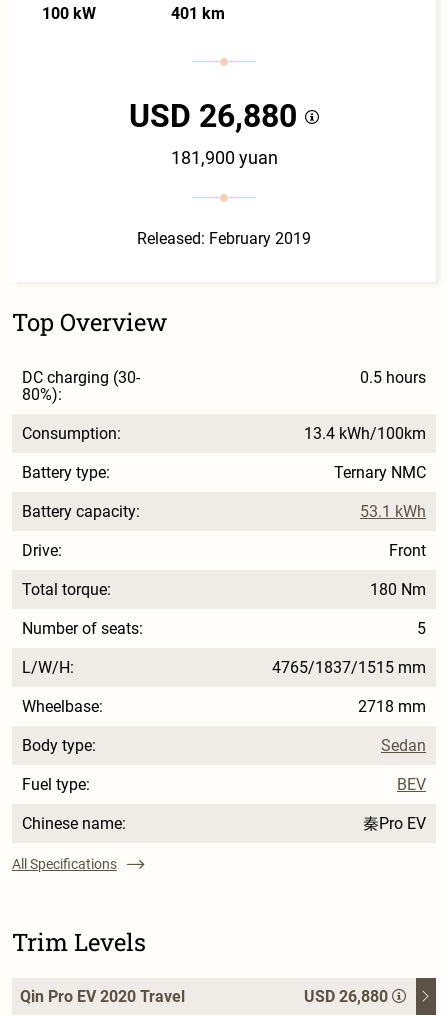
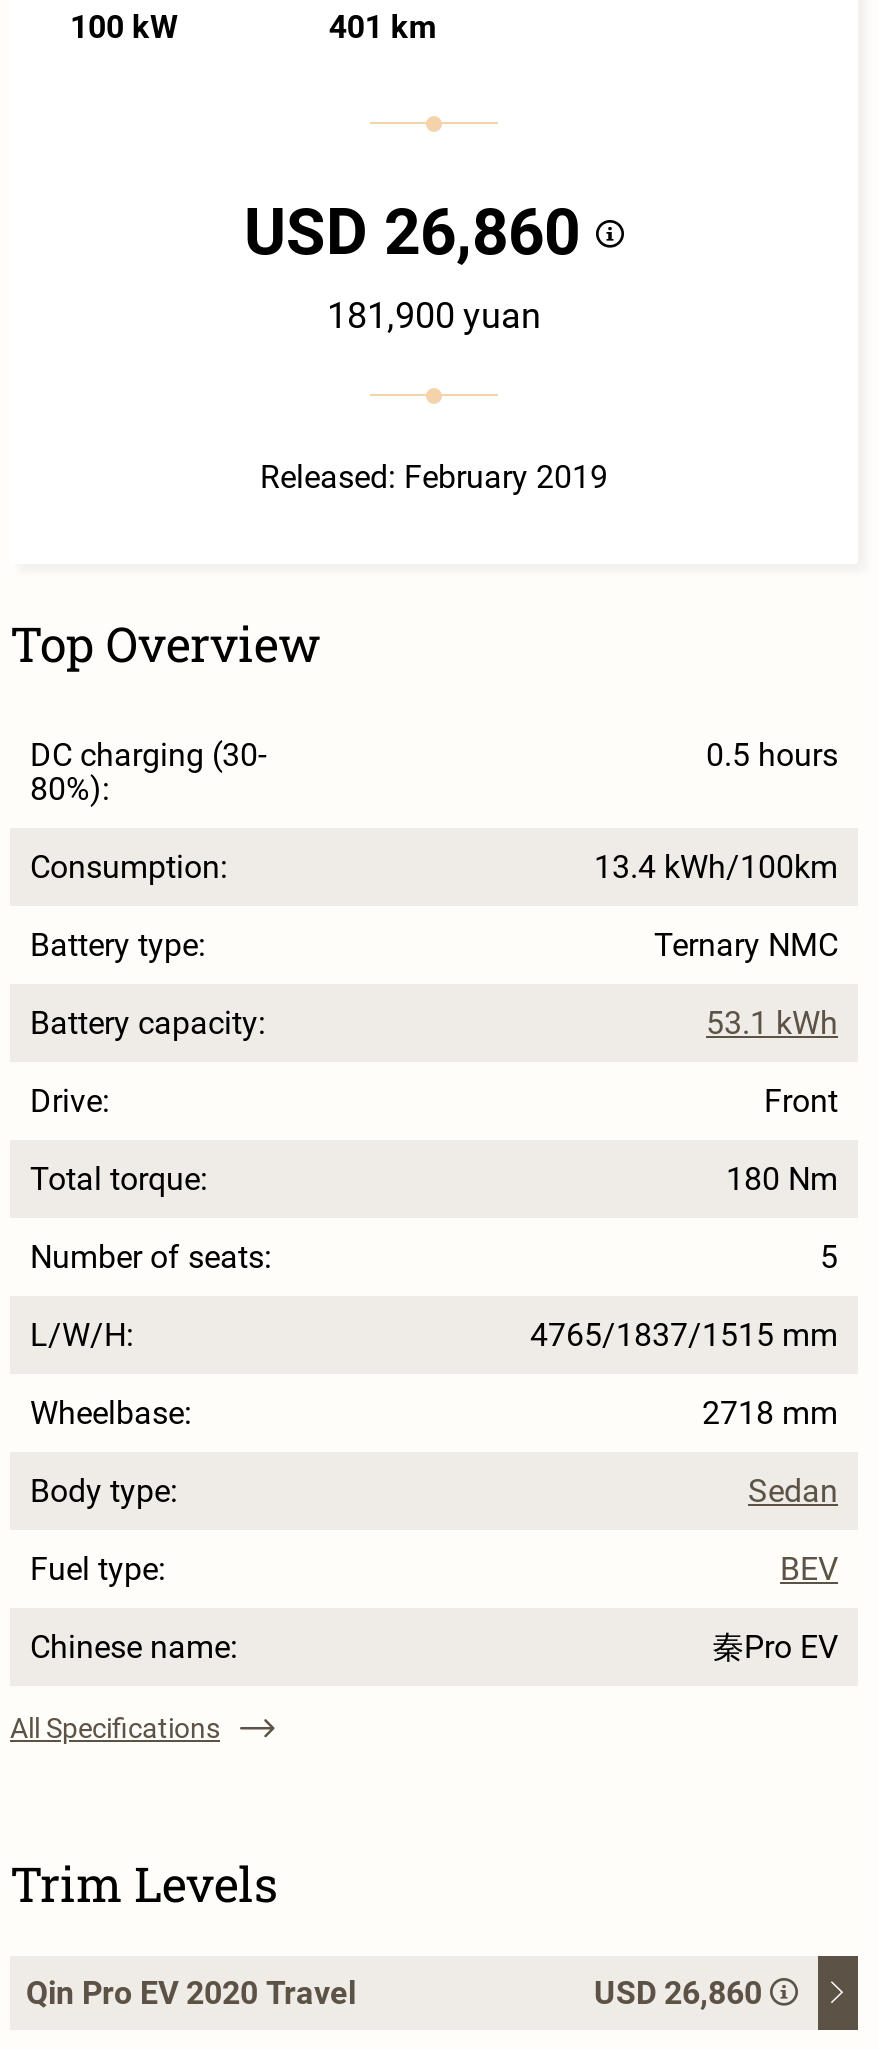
- USD 26,880
+ USD 26,860

- USD 26,880
+ USD 26,860
